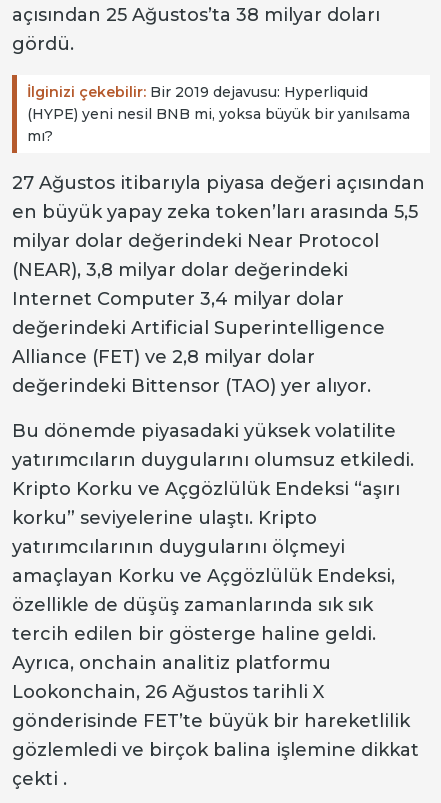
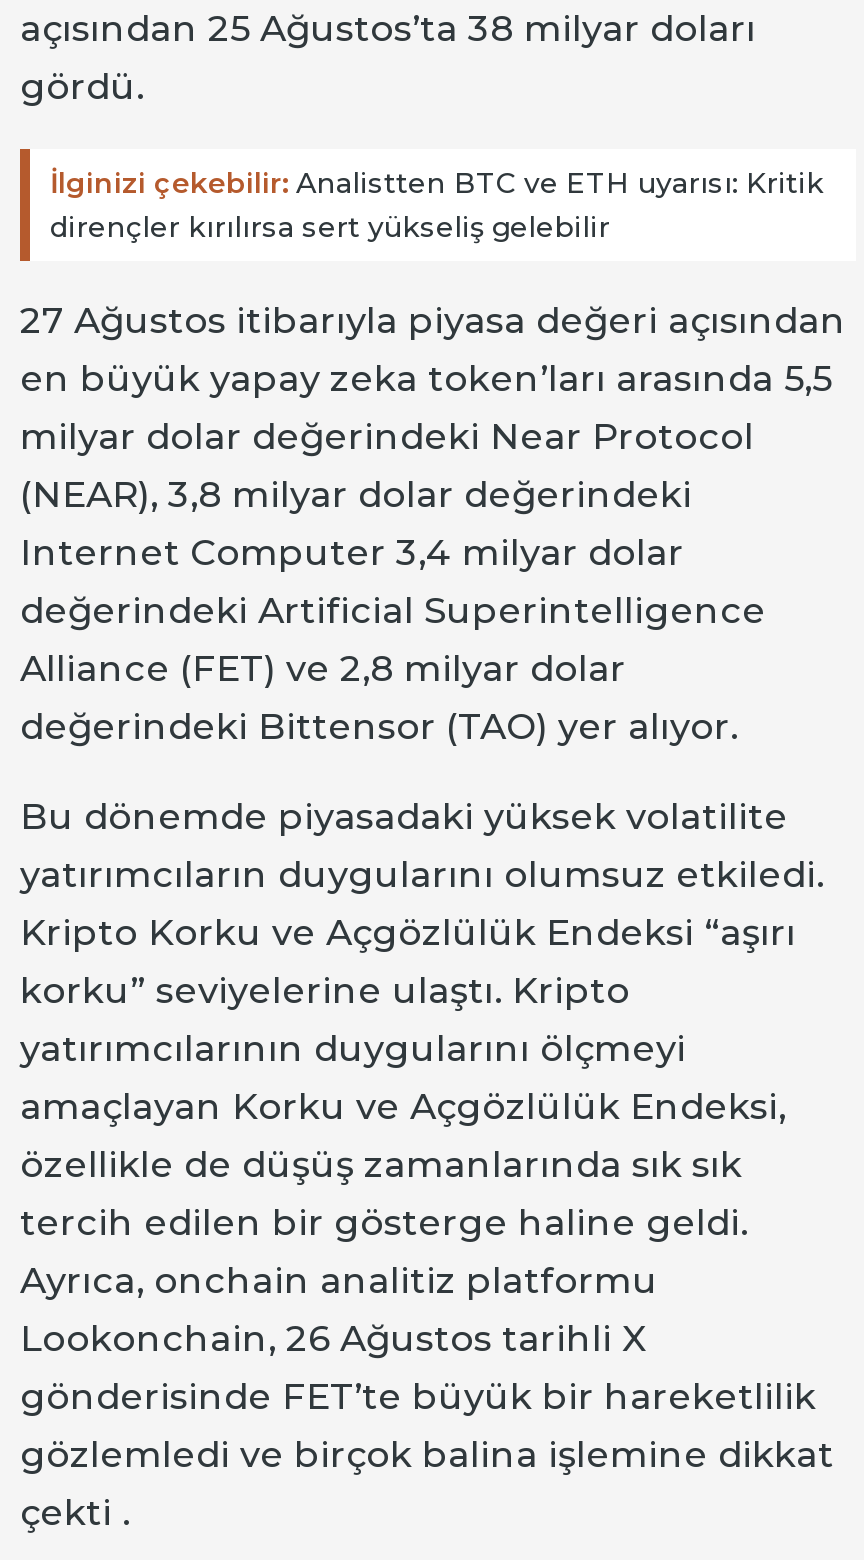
- İlginizi çekebilir: Bir 2019 dejavusu: Hyperliquid
- (HYPE) yeni nesil BNB mi, yoksa büyük bir yanılsama
- mı?
+ İlginizi çekebilir: Analistten BTC ve ETH uyarısı: Kritik
+ dirençler kırılırsa sert yükseliş gelebilir
